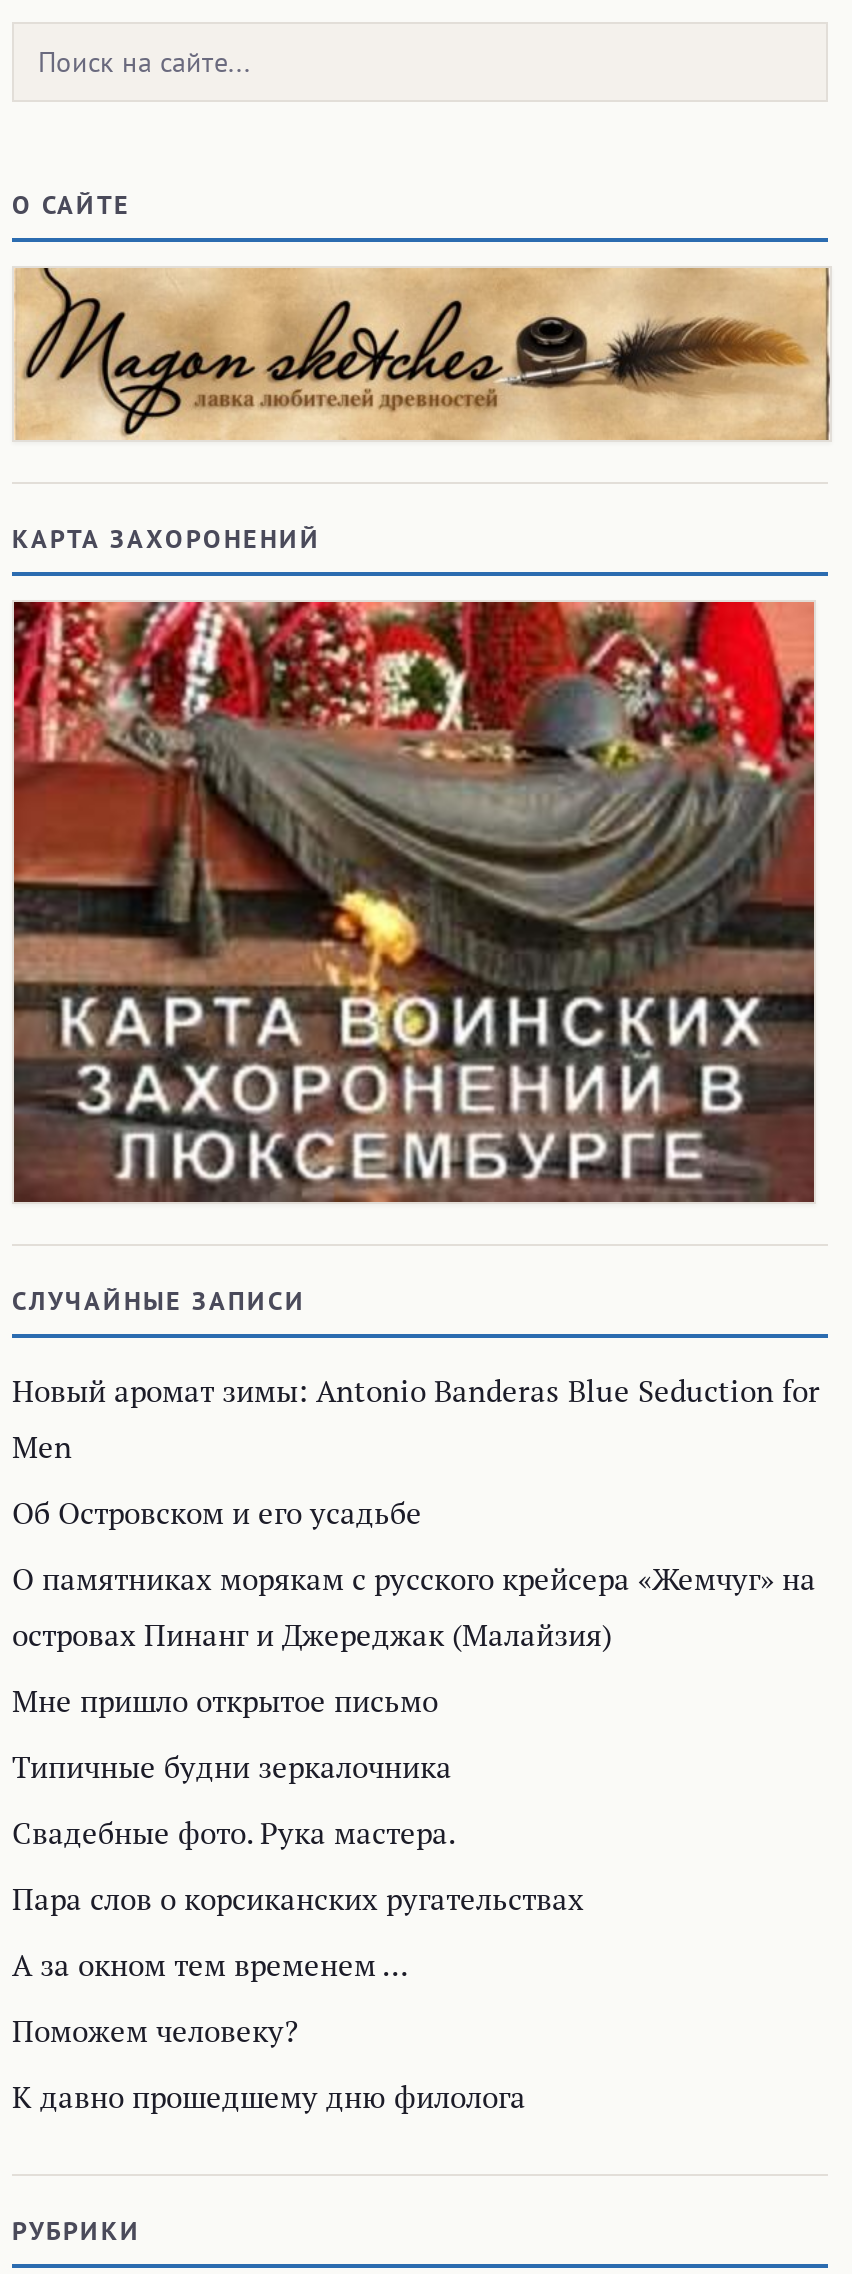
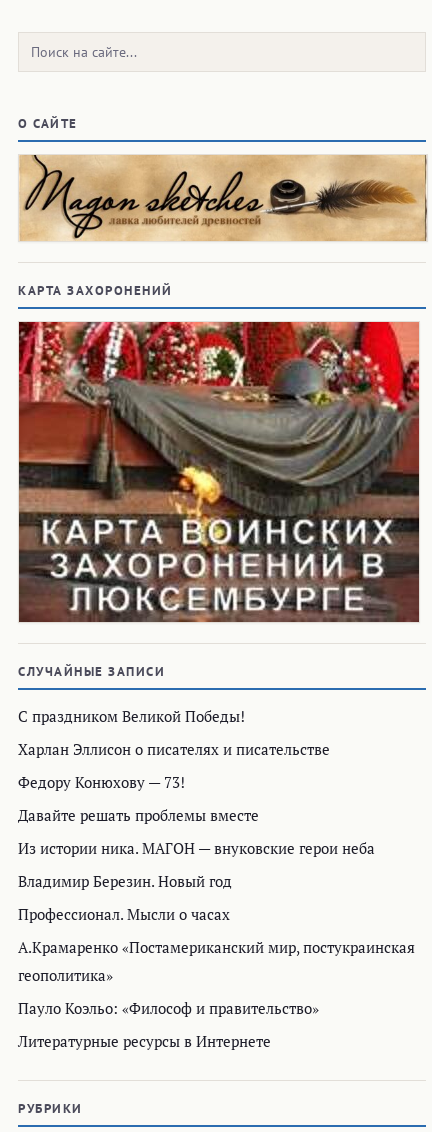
- Новый аромат зимы: Antonio Banderas Blue Seduction for
- Men
+ С праздником Великой Победы!

- Об Островском и его усадьбе
+ Харлан Эллисон о писателях и писательстве

- О памятниках морякам с русского крейсера «Жемчуг» на
- островах Пинанг и Джереджак (Малайзия)
+ Федору Конюхову — 73!

- Мне пришло открытое письмо
+ Давайте решать проблемы вместе

- Типичные будни зеркалочника
+ Из истории ника. МАГОН — внуковские герои неба

- Свадебные фото. Рука мастера.
+ Владимир Березин. Новый год

- Пара слов о корсиканских ругательствах
+ Профессионал. Мысли о часах

- А за окном тем временем …
+ А.Крамаренко «Постамериканский мир, постукраинская
+ геополитика»

- Поможем человеку?
+ Пауло Коэльо: «Философ и правительство»

- К давно прошедшему дню филолога
+ Литературные ресурсы в Интернете
